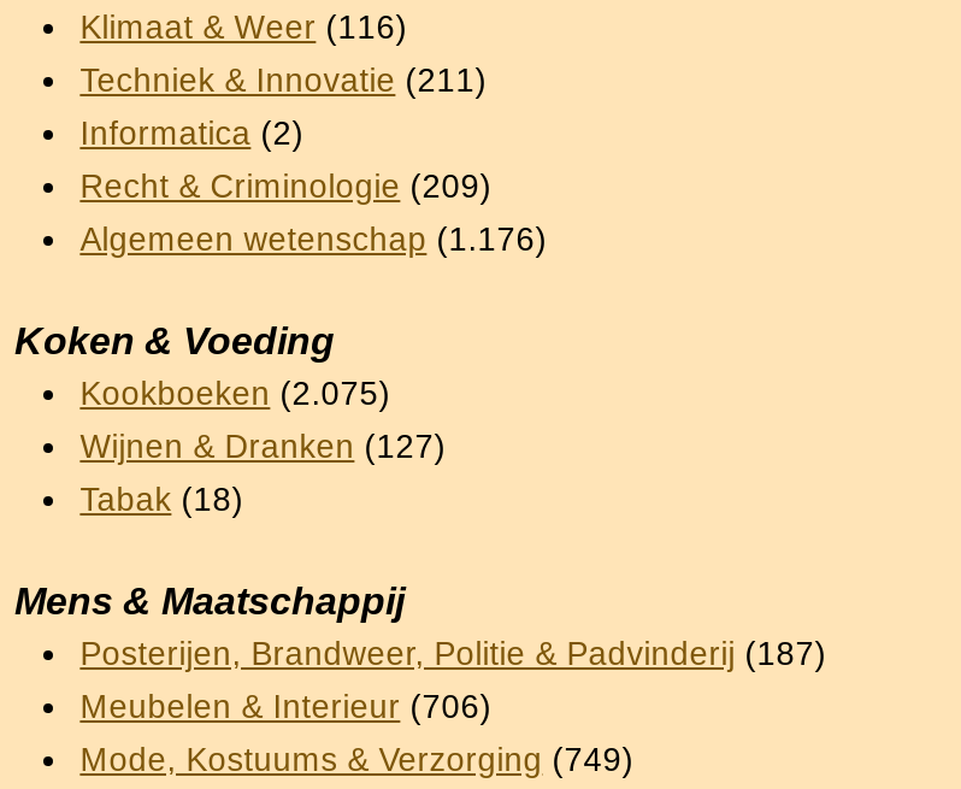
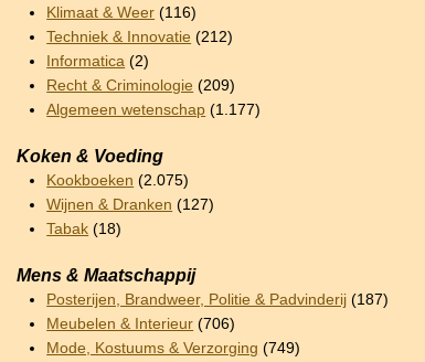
- Techniek & Innovatie (211)
+ Techniek & Innovatie (212)

- Algemeen wetenschap (1.176)
+ Algemeen wetenschap (1.177)
